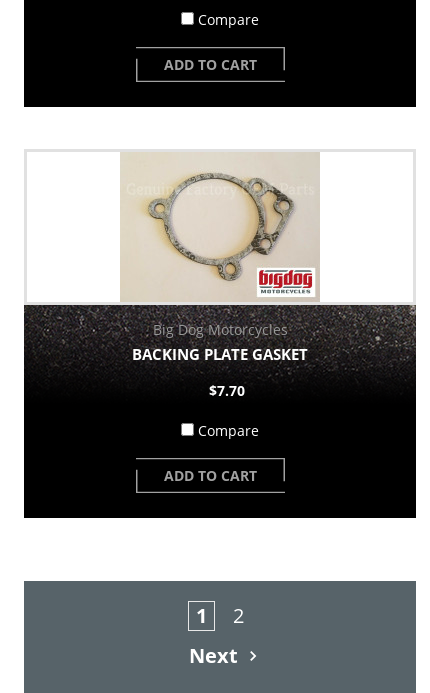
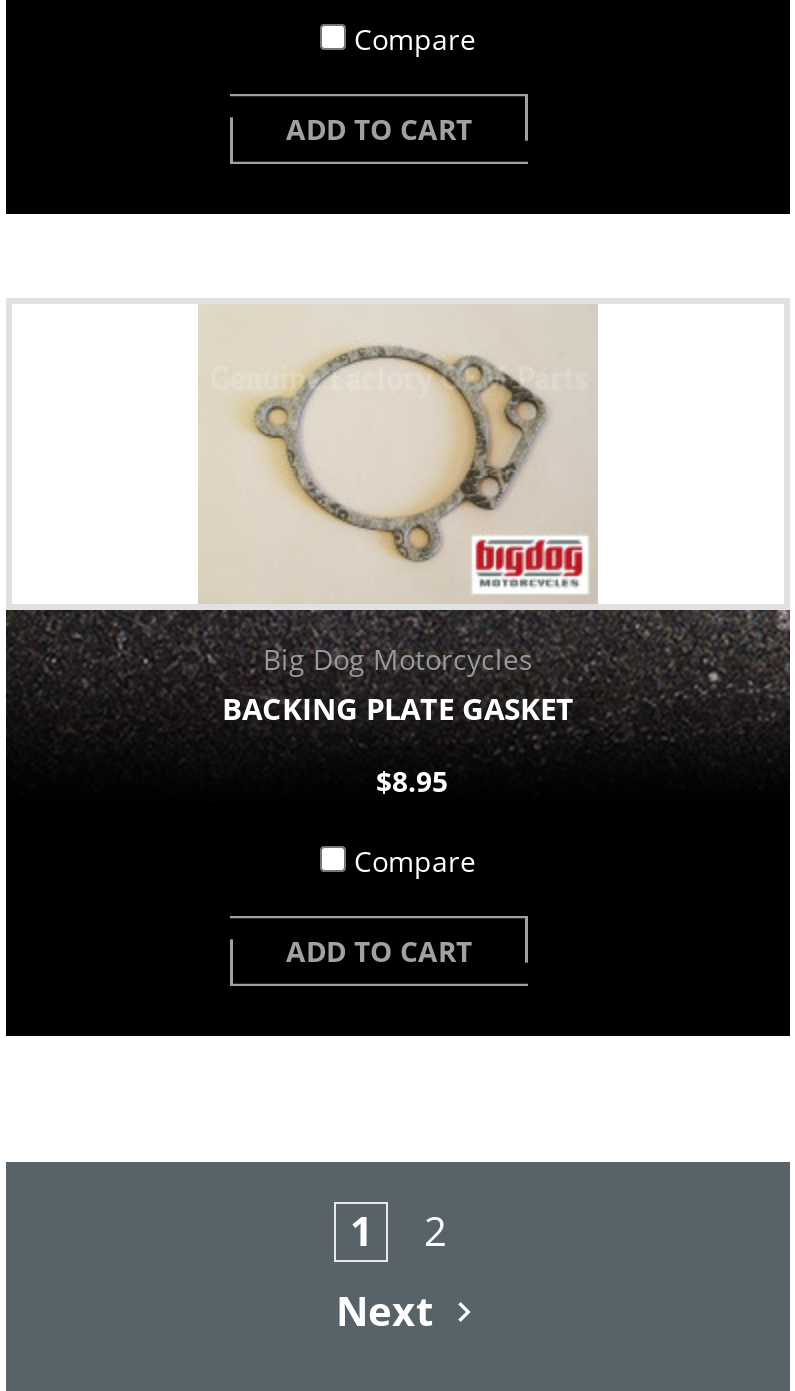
- $7.70
+ $8.95
